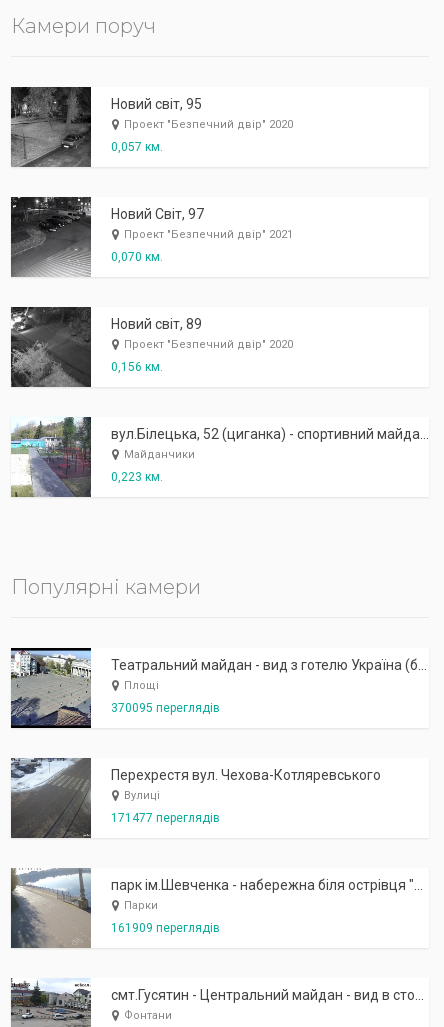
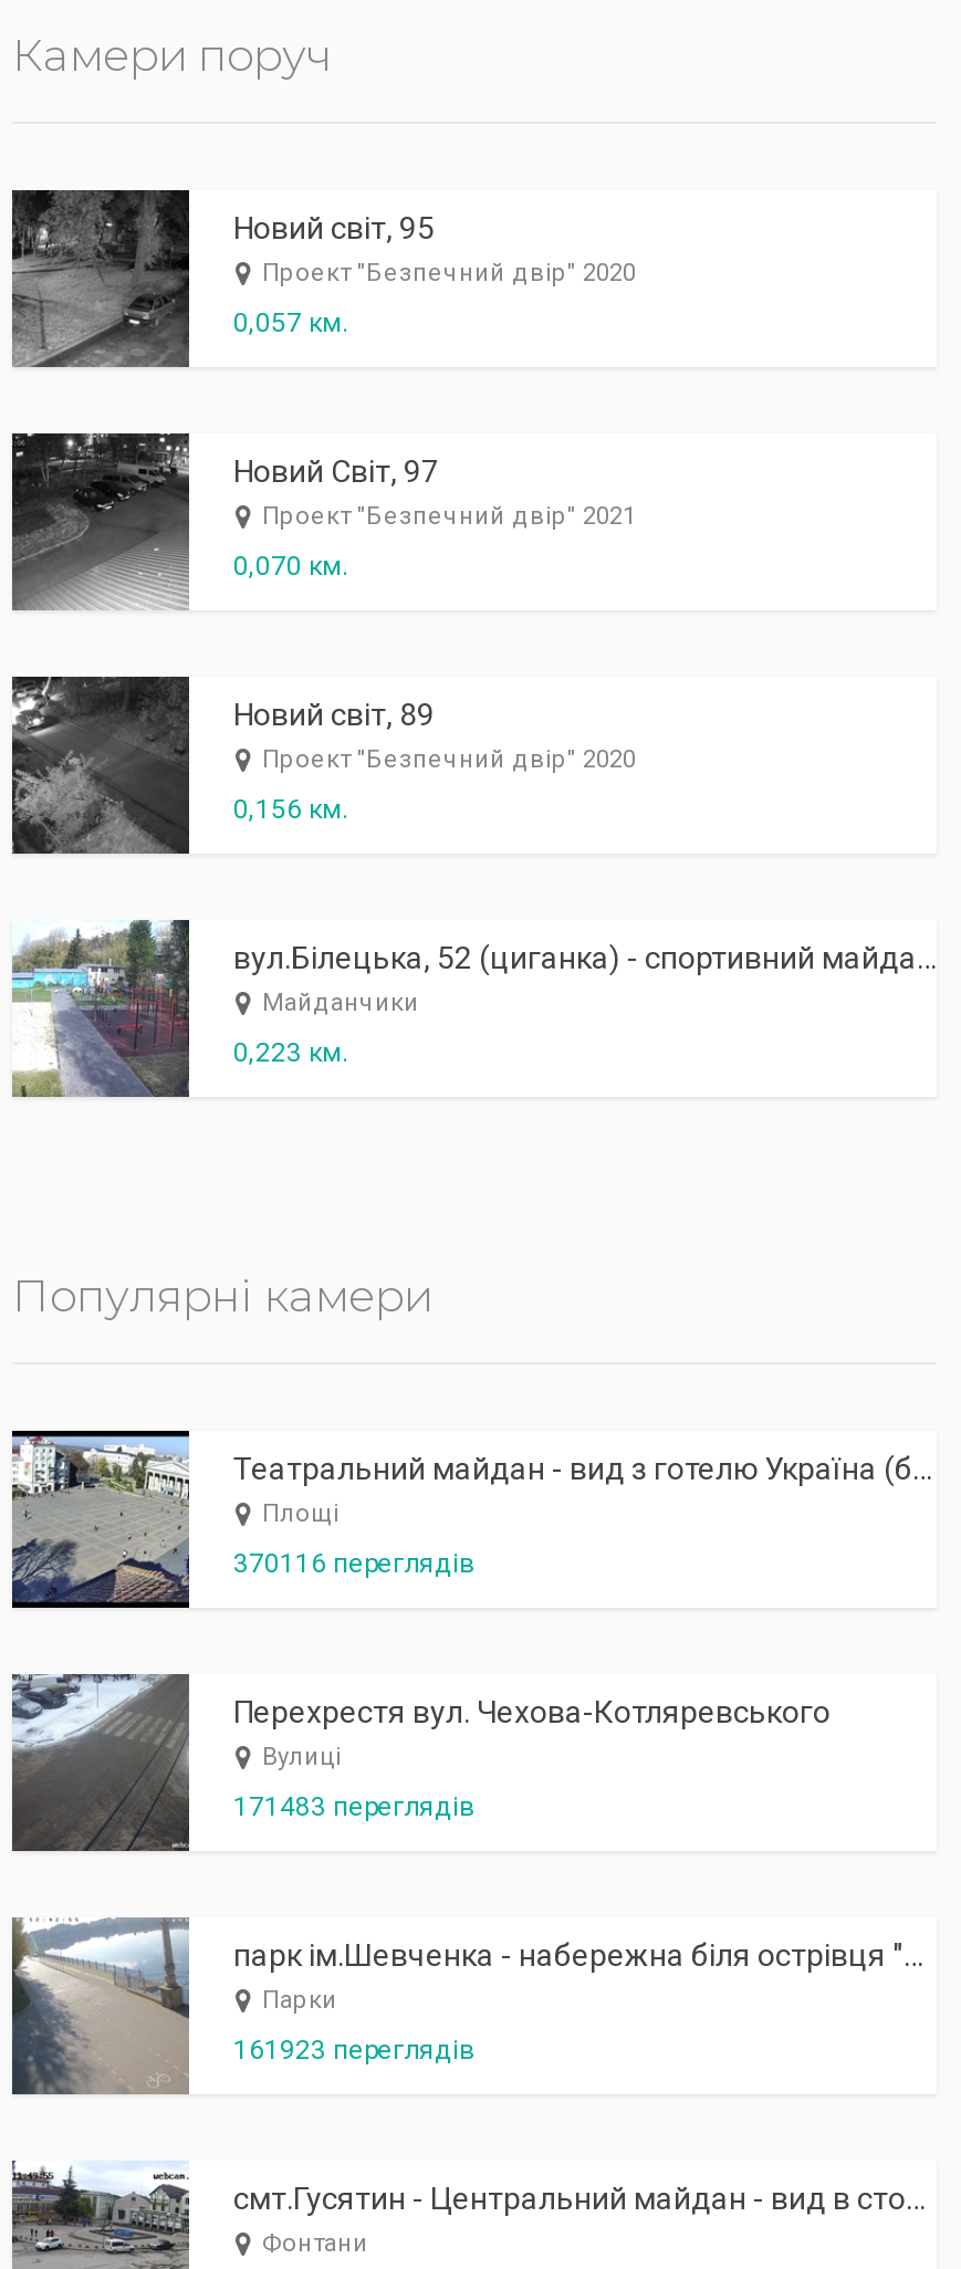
- 370095 переглядів
+ 370116 переглядів

- 171477 переглядів
+ 171483 переглядів

- 161909 переглядів
+ 161923 переглядів
